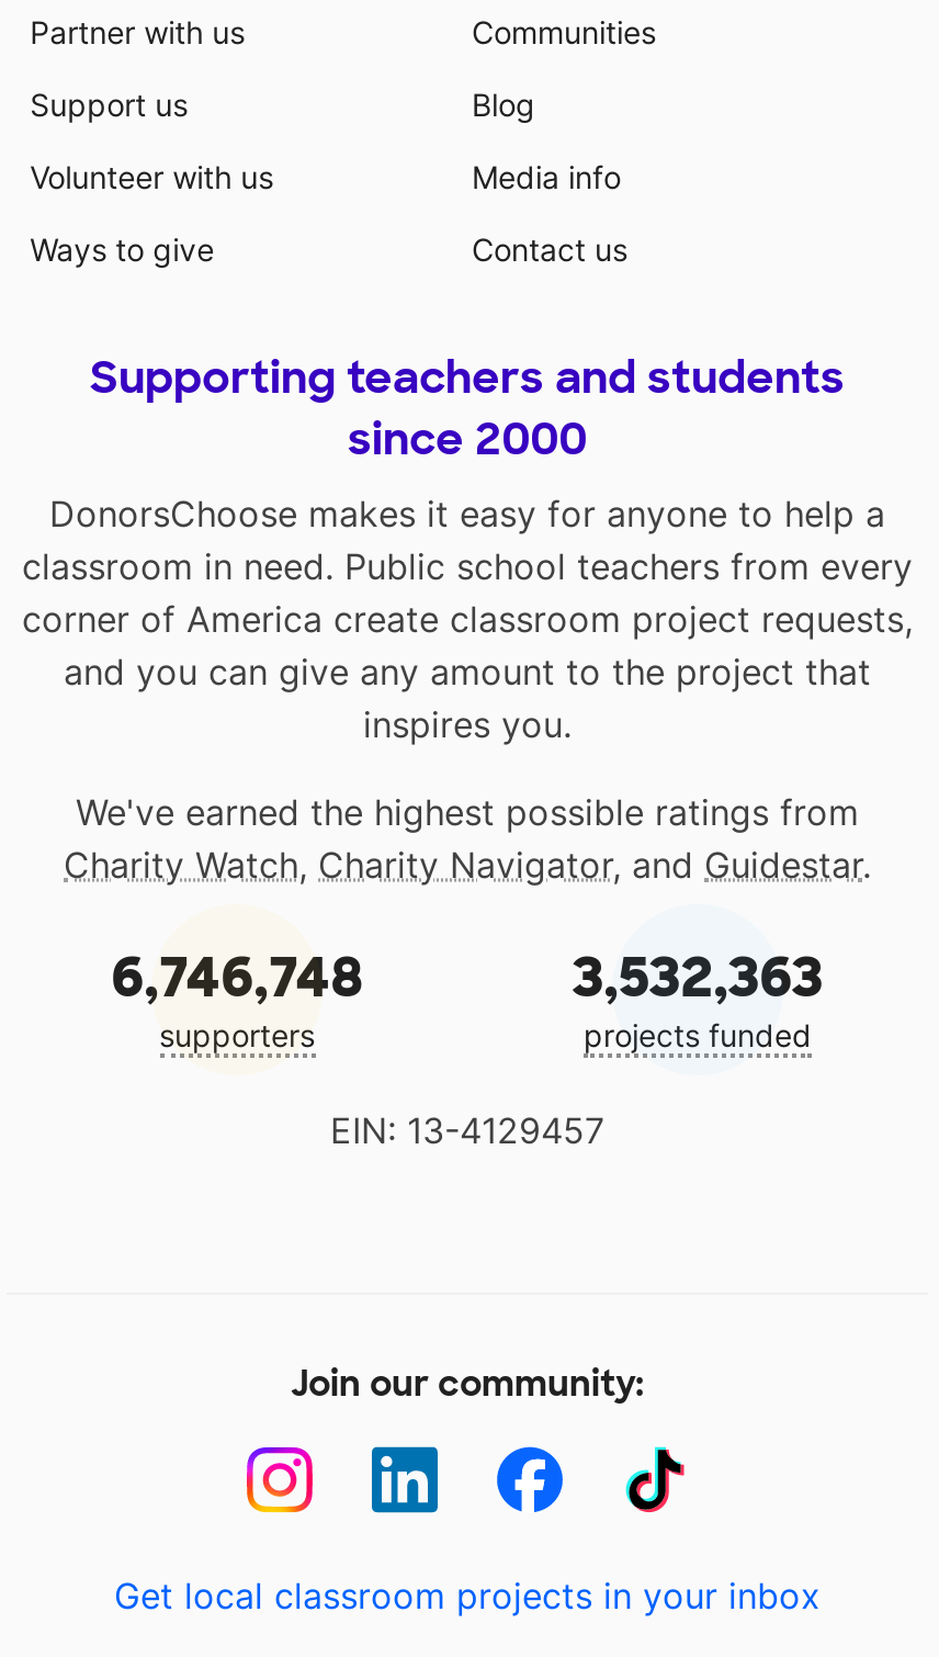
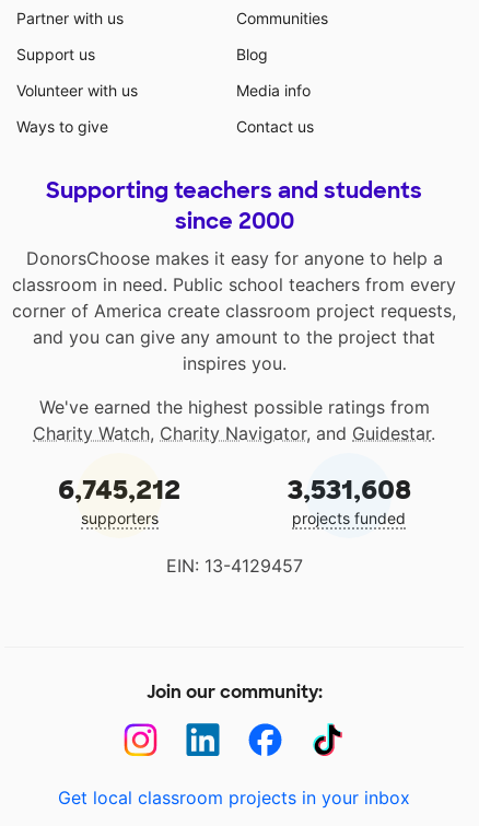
- 6,746,748
+ 6,745,212

- 3,532,363
+ 3,531,608
